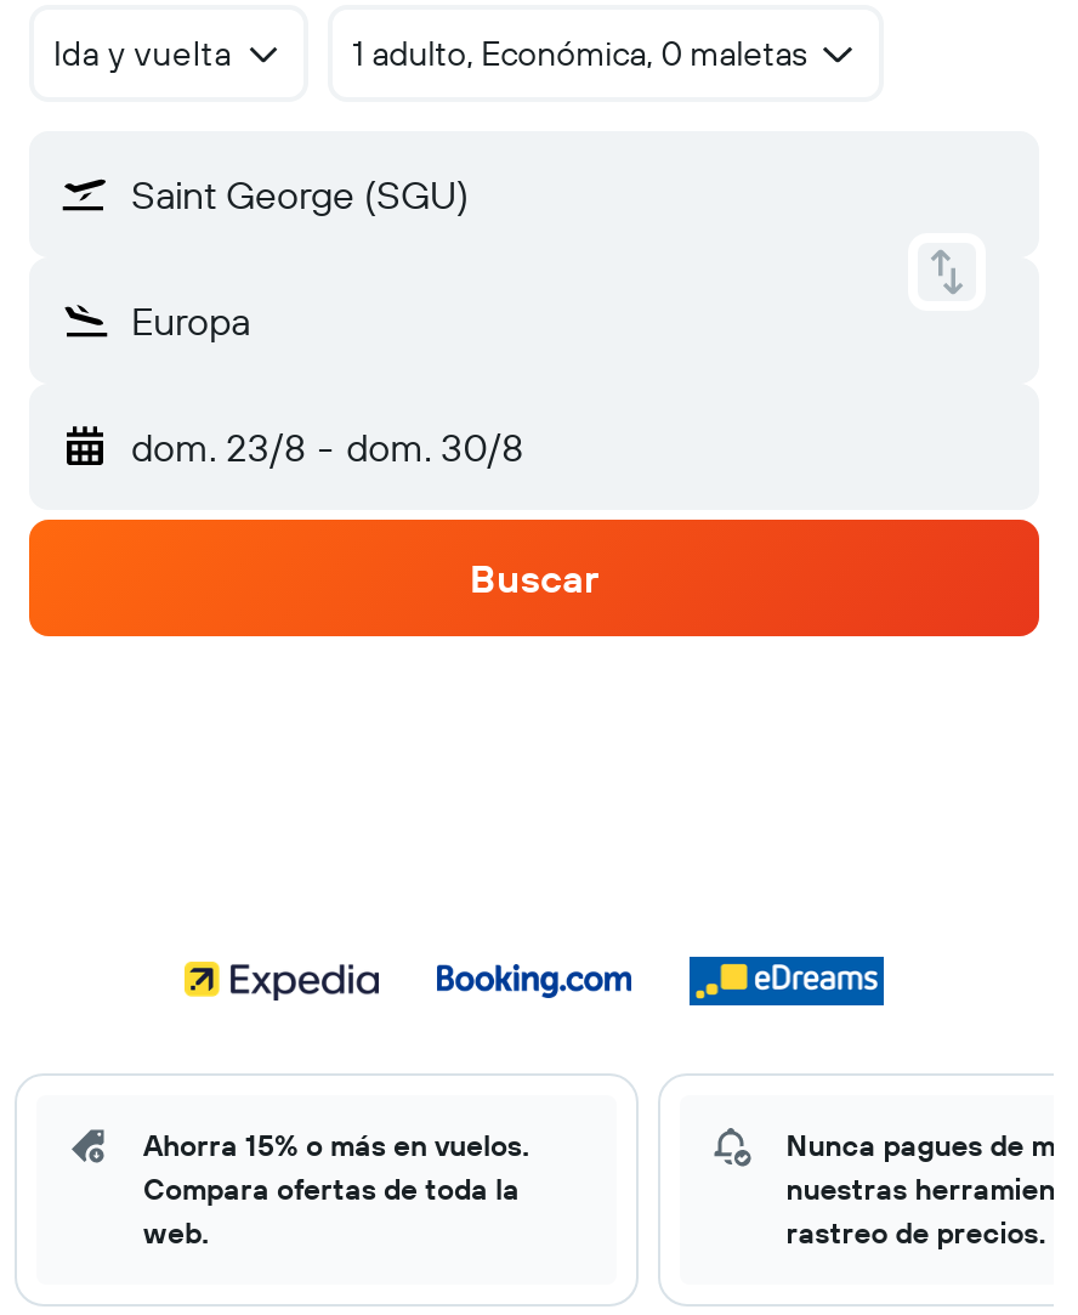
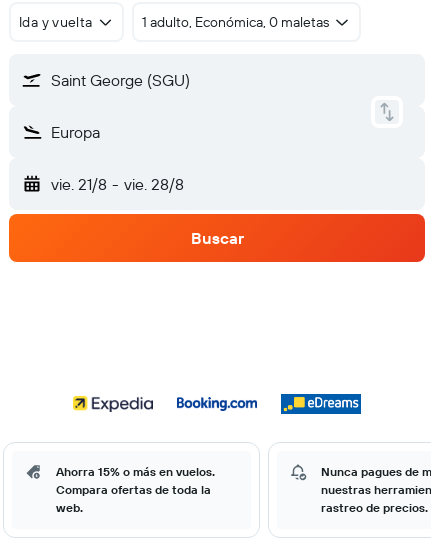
- dom. 23/8 - dom. 30/8
+ vie. 21/8 - vie. 28/8
